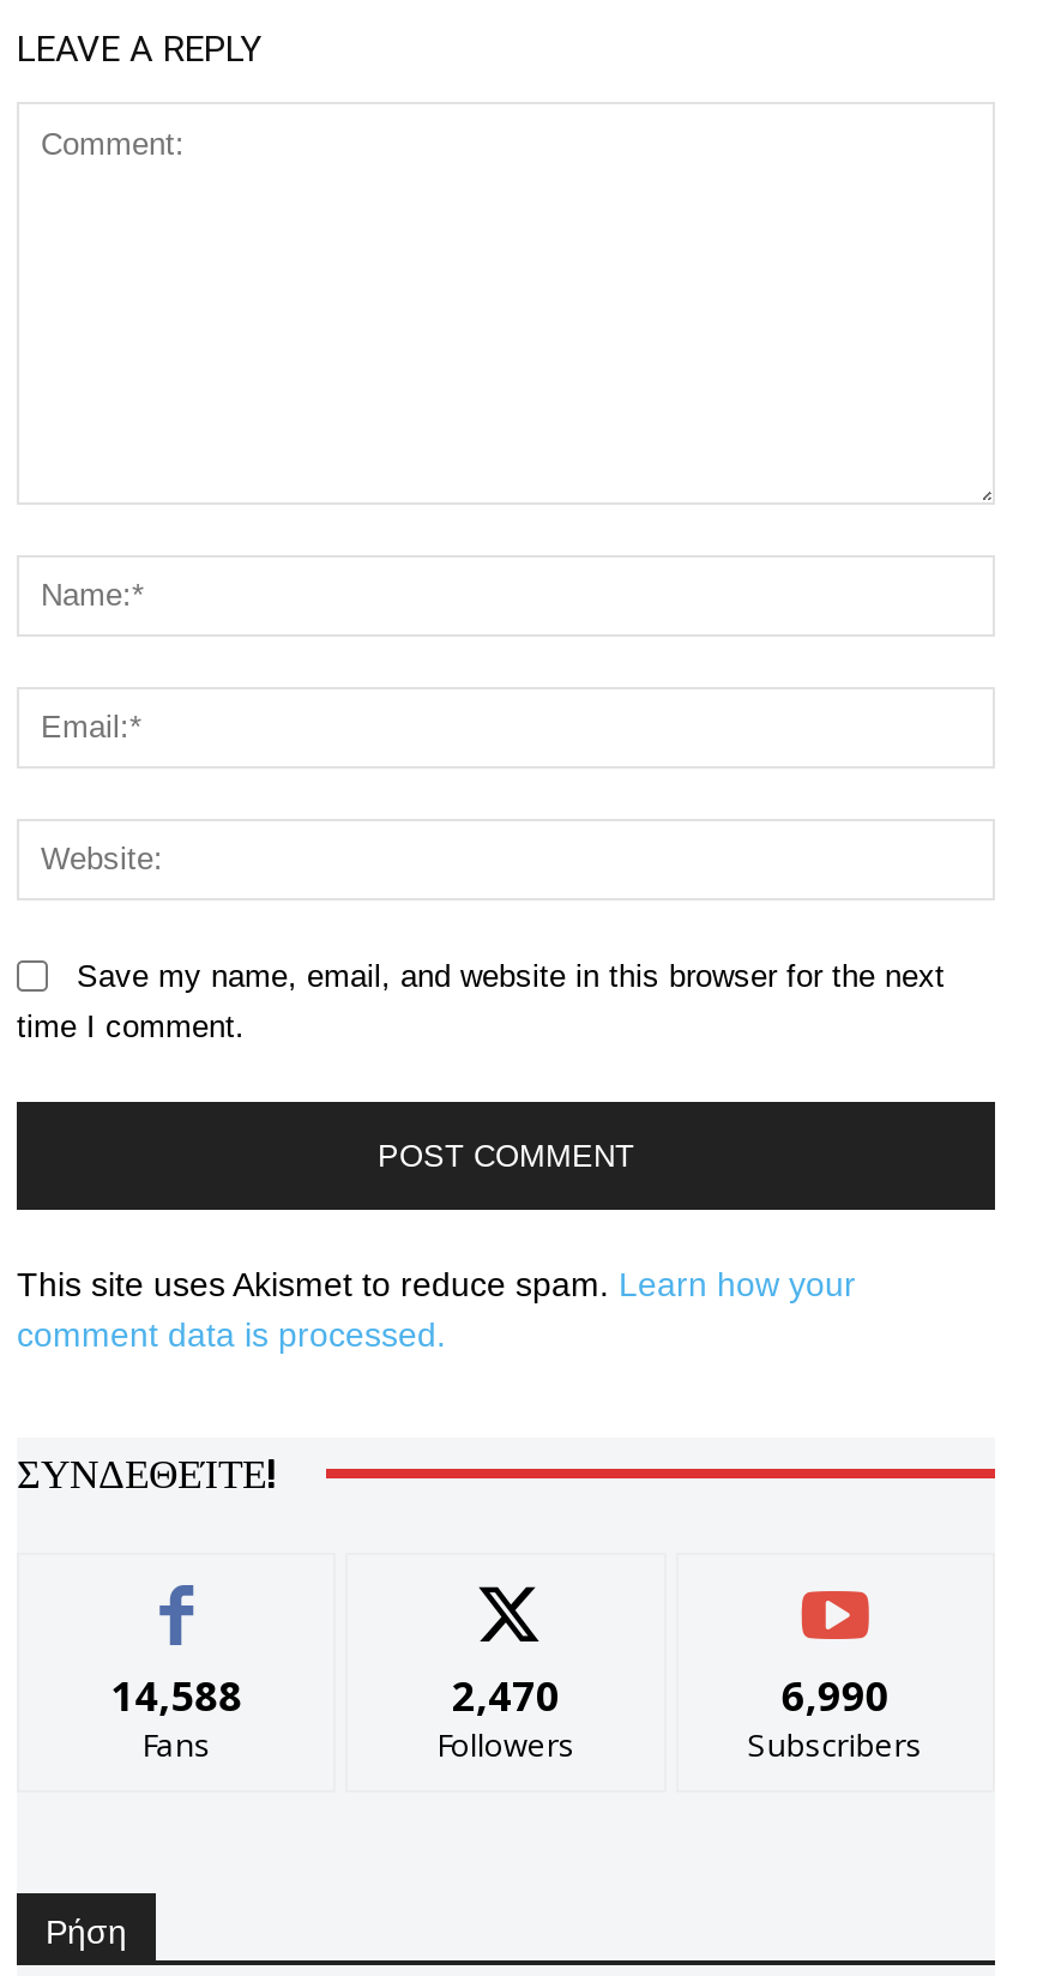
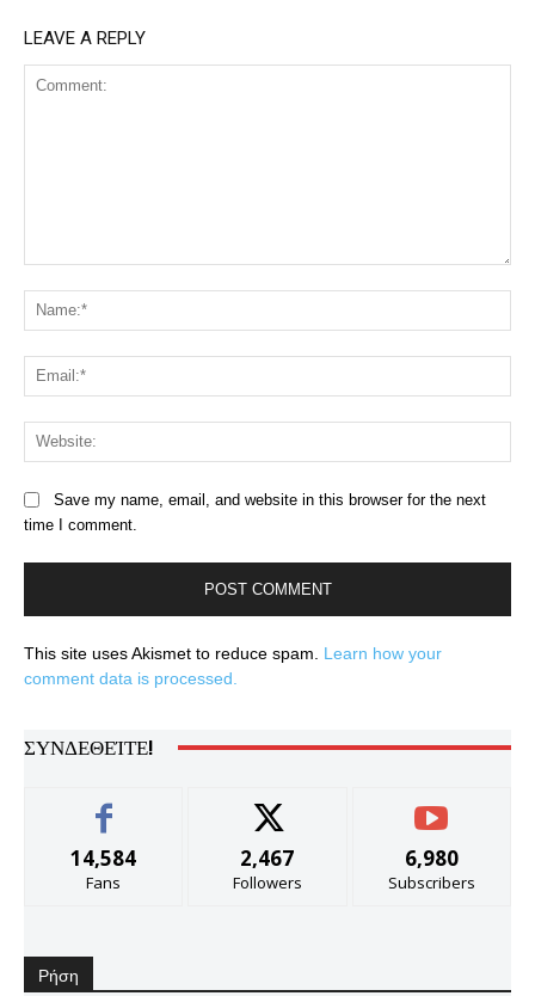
- 14,588
+ 14,584

- 2,470
+ 2,467

- 6,990
+ 6,980
